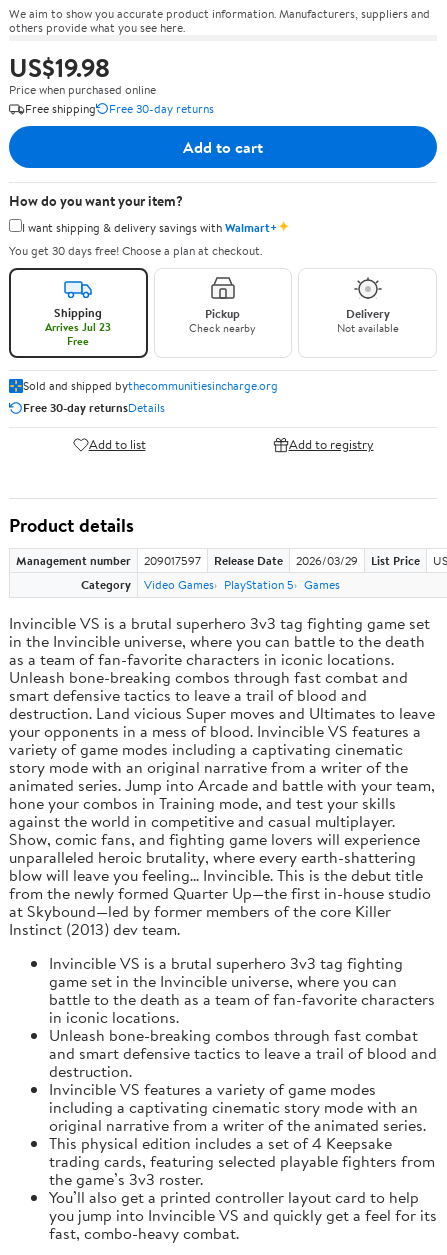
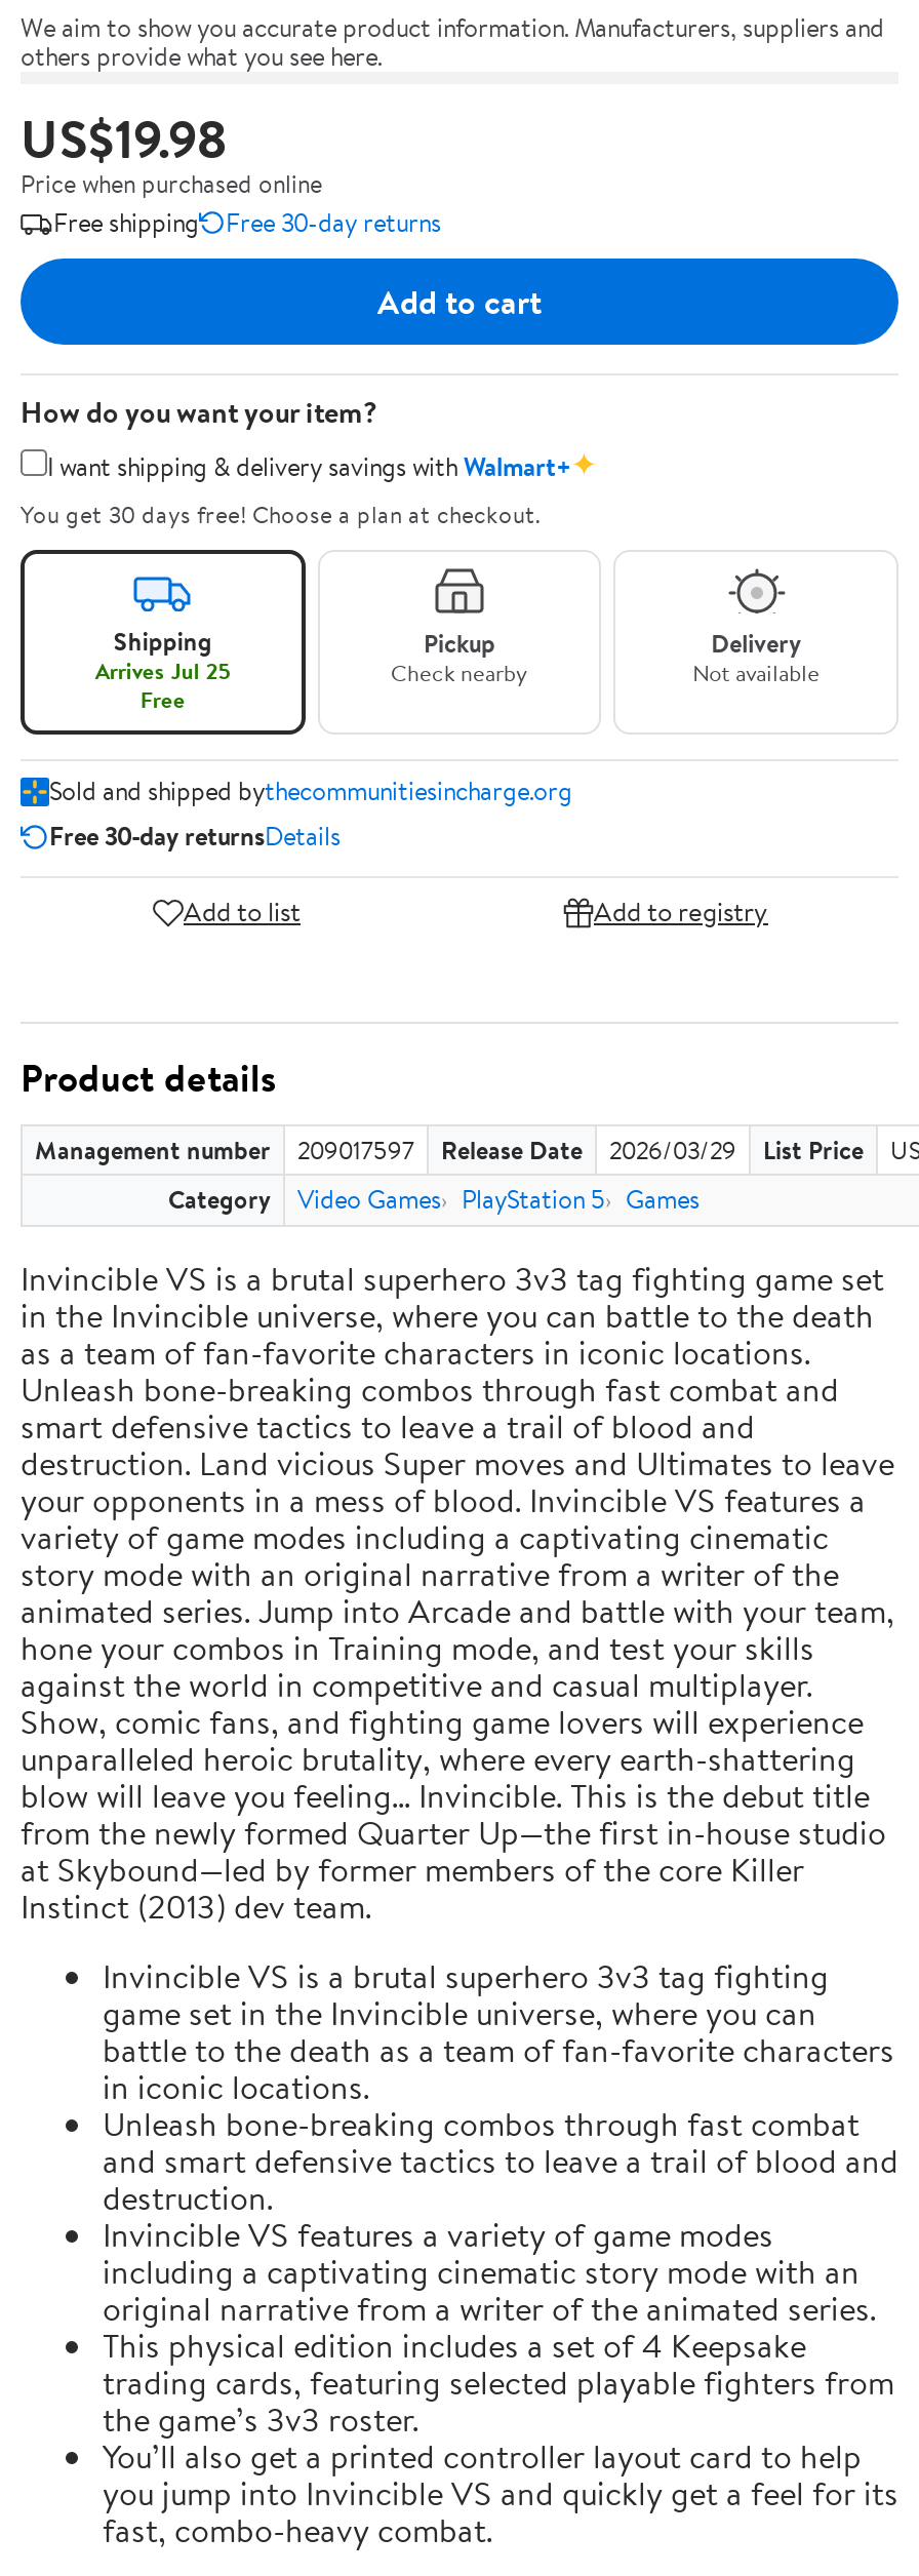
- Arrives Jul 23
+ Arrives Jul 25
